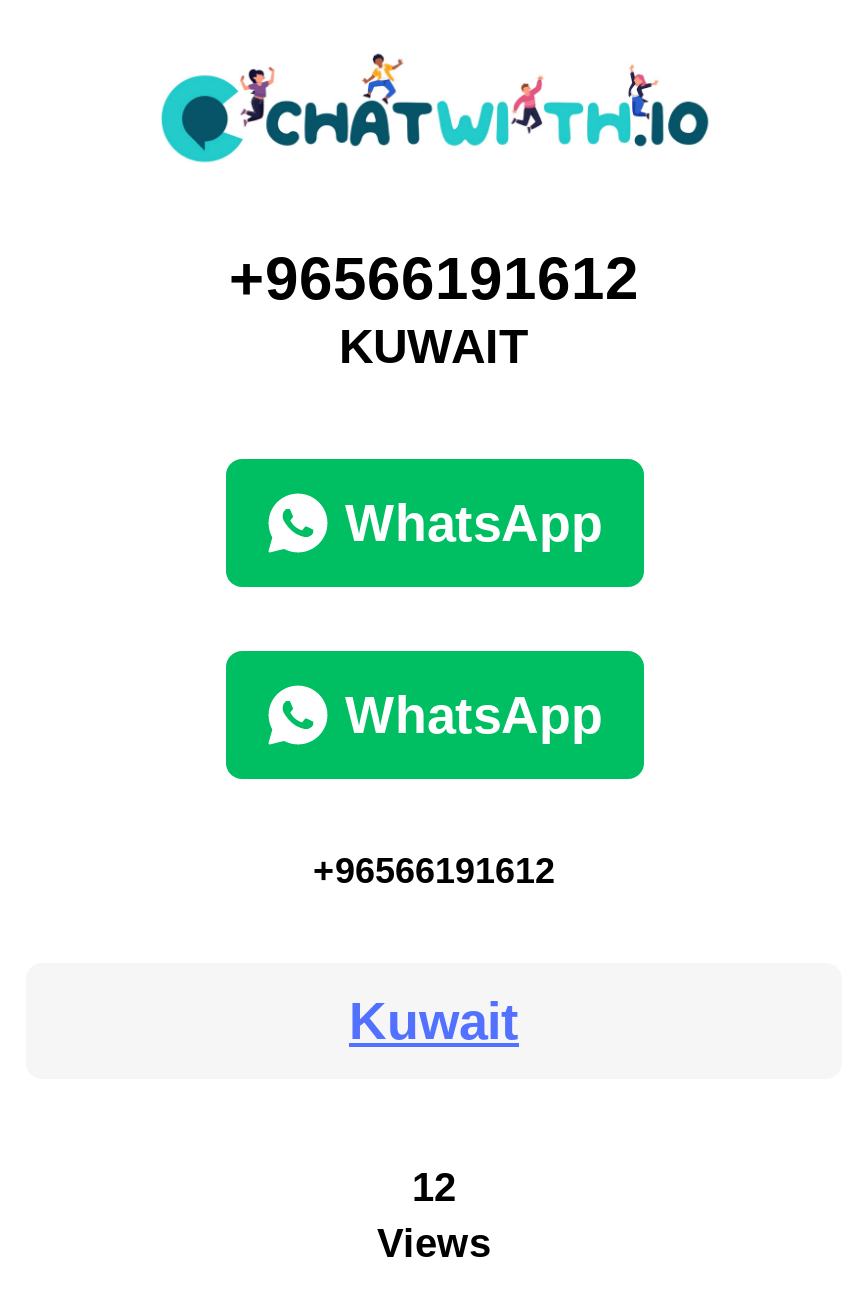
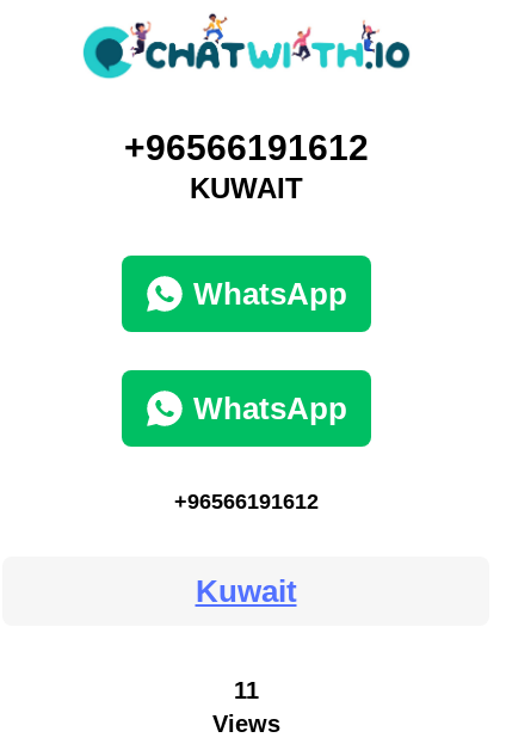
- 12
+ 11
